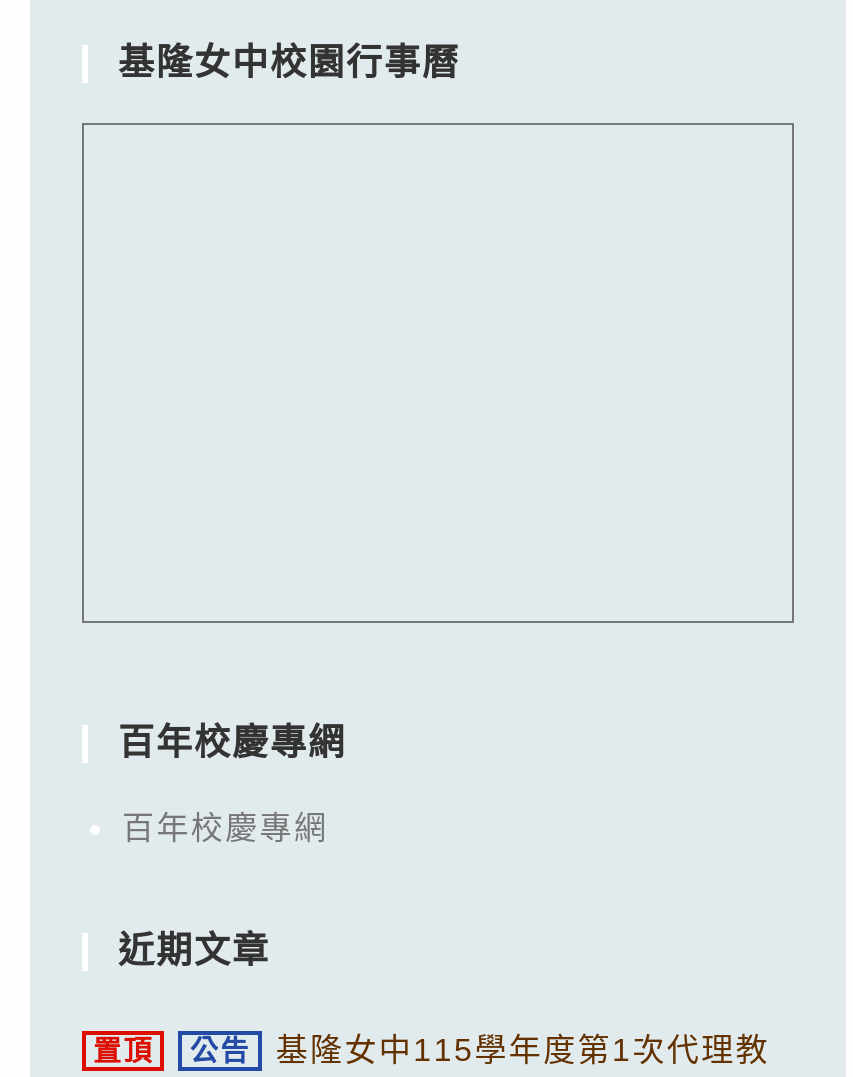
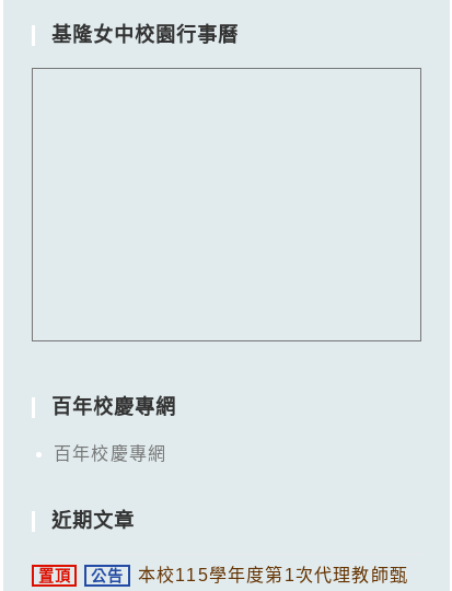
- 基隆女中115學年度第1次代理教
+ 本校115學年度第1次代理教師甄
